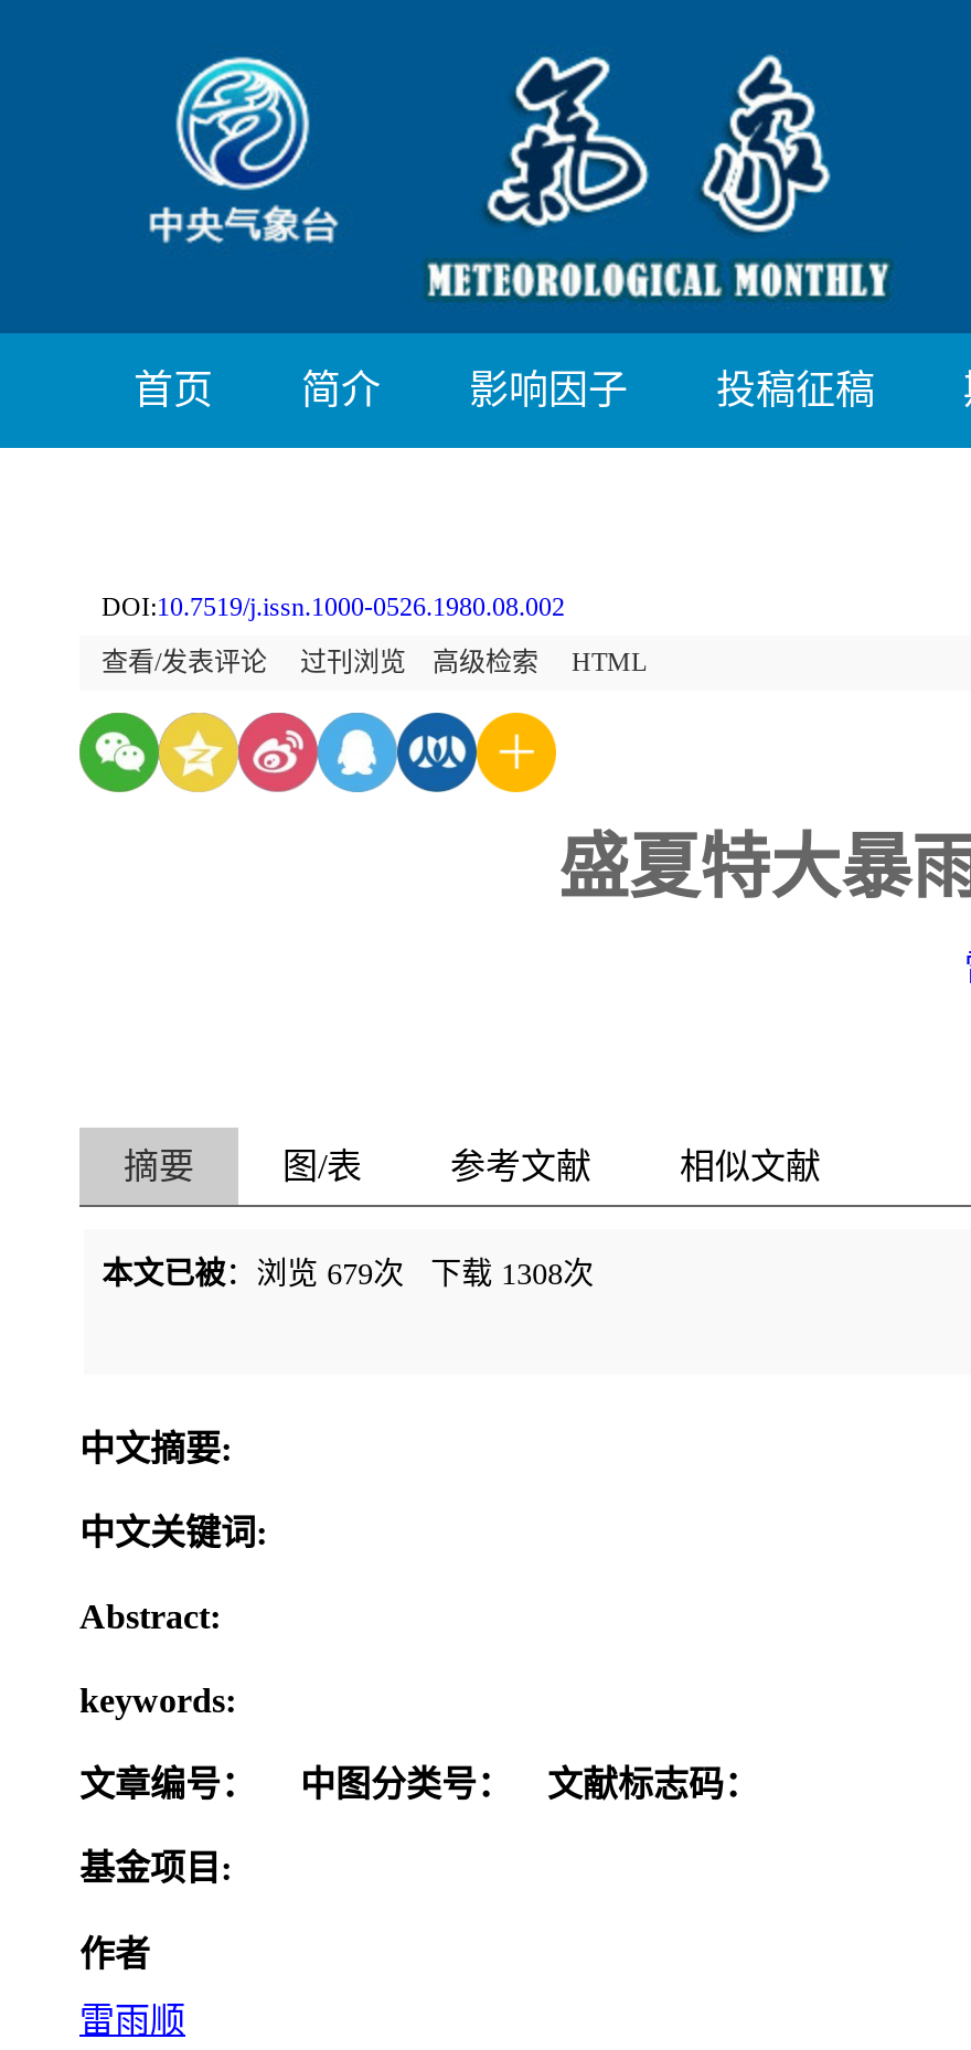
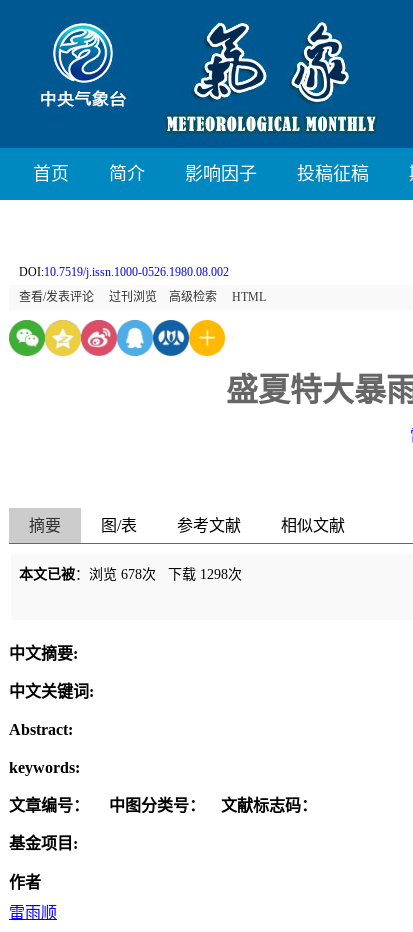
- 本文已被：浏览679次 下载1308次
+ 本文已被：浏览678次 下载1298次
